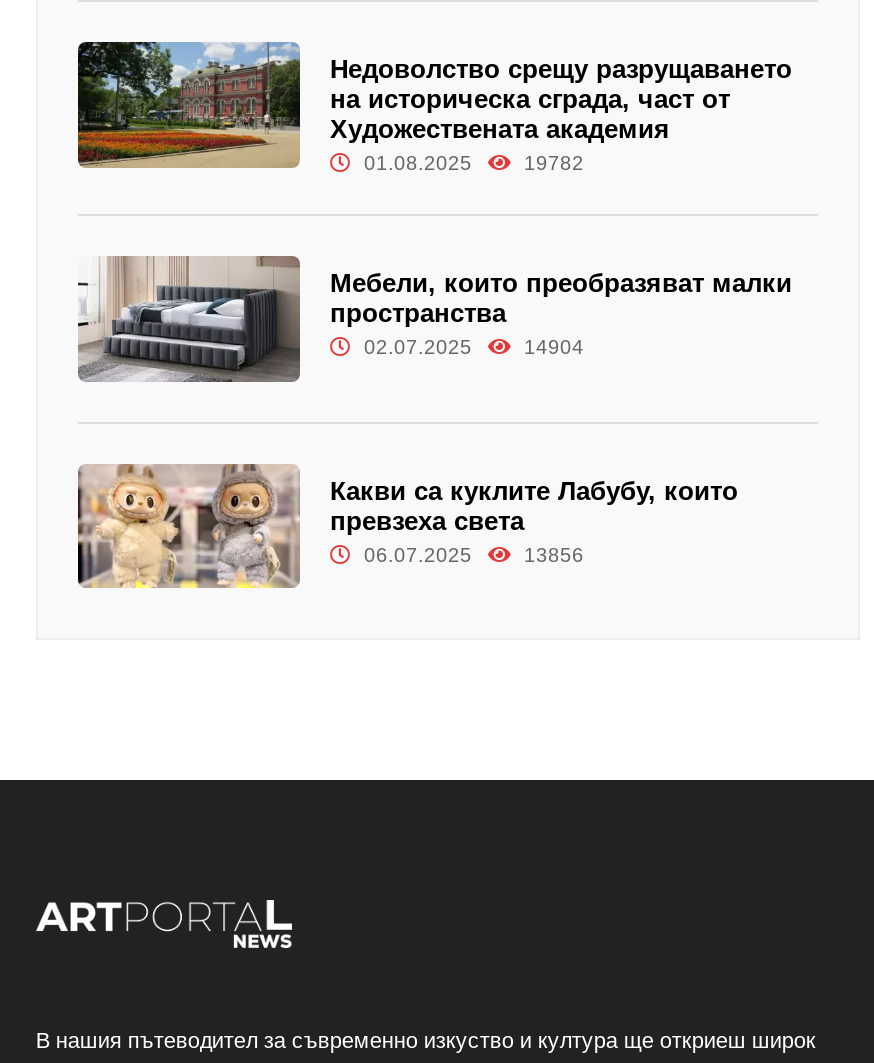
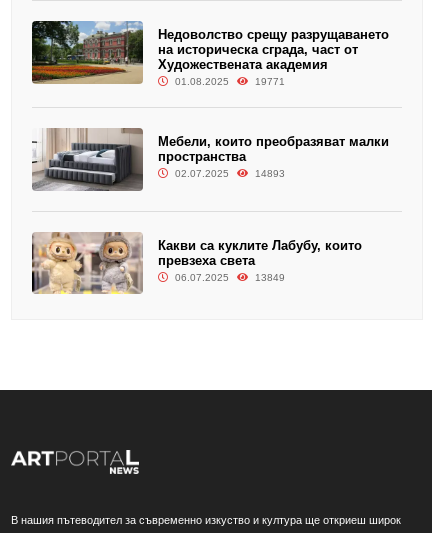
- 19782
+ 19771

- 14904
+ 14893

- 13856
+ 13849
